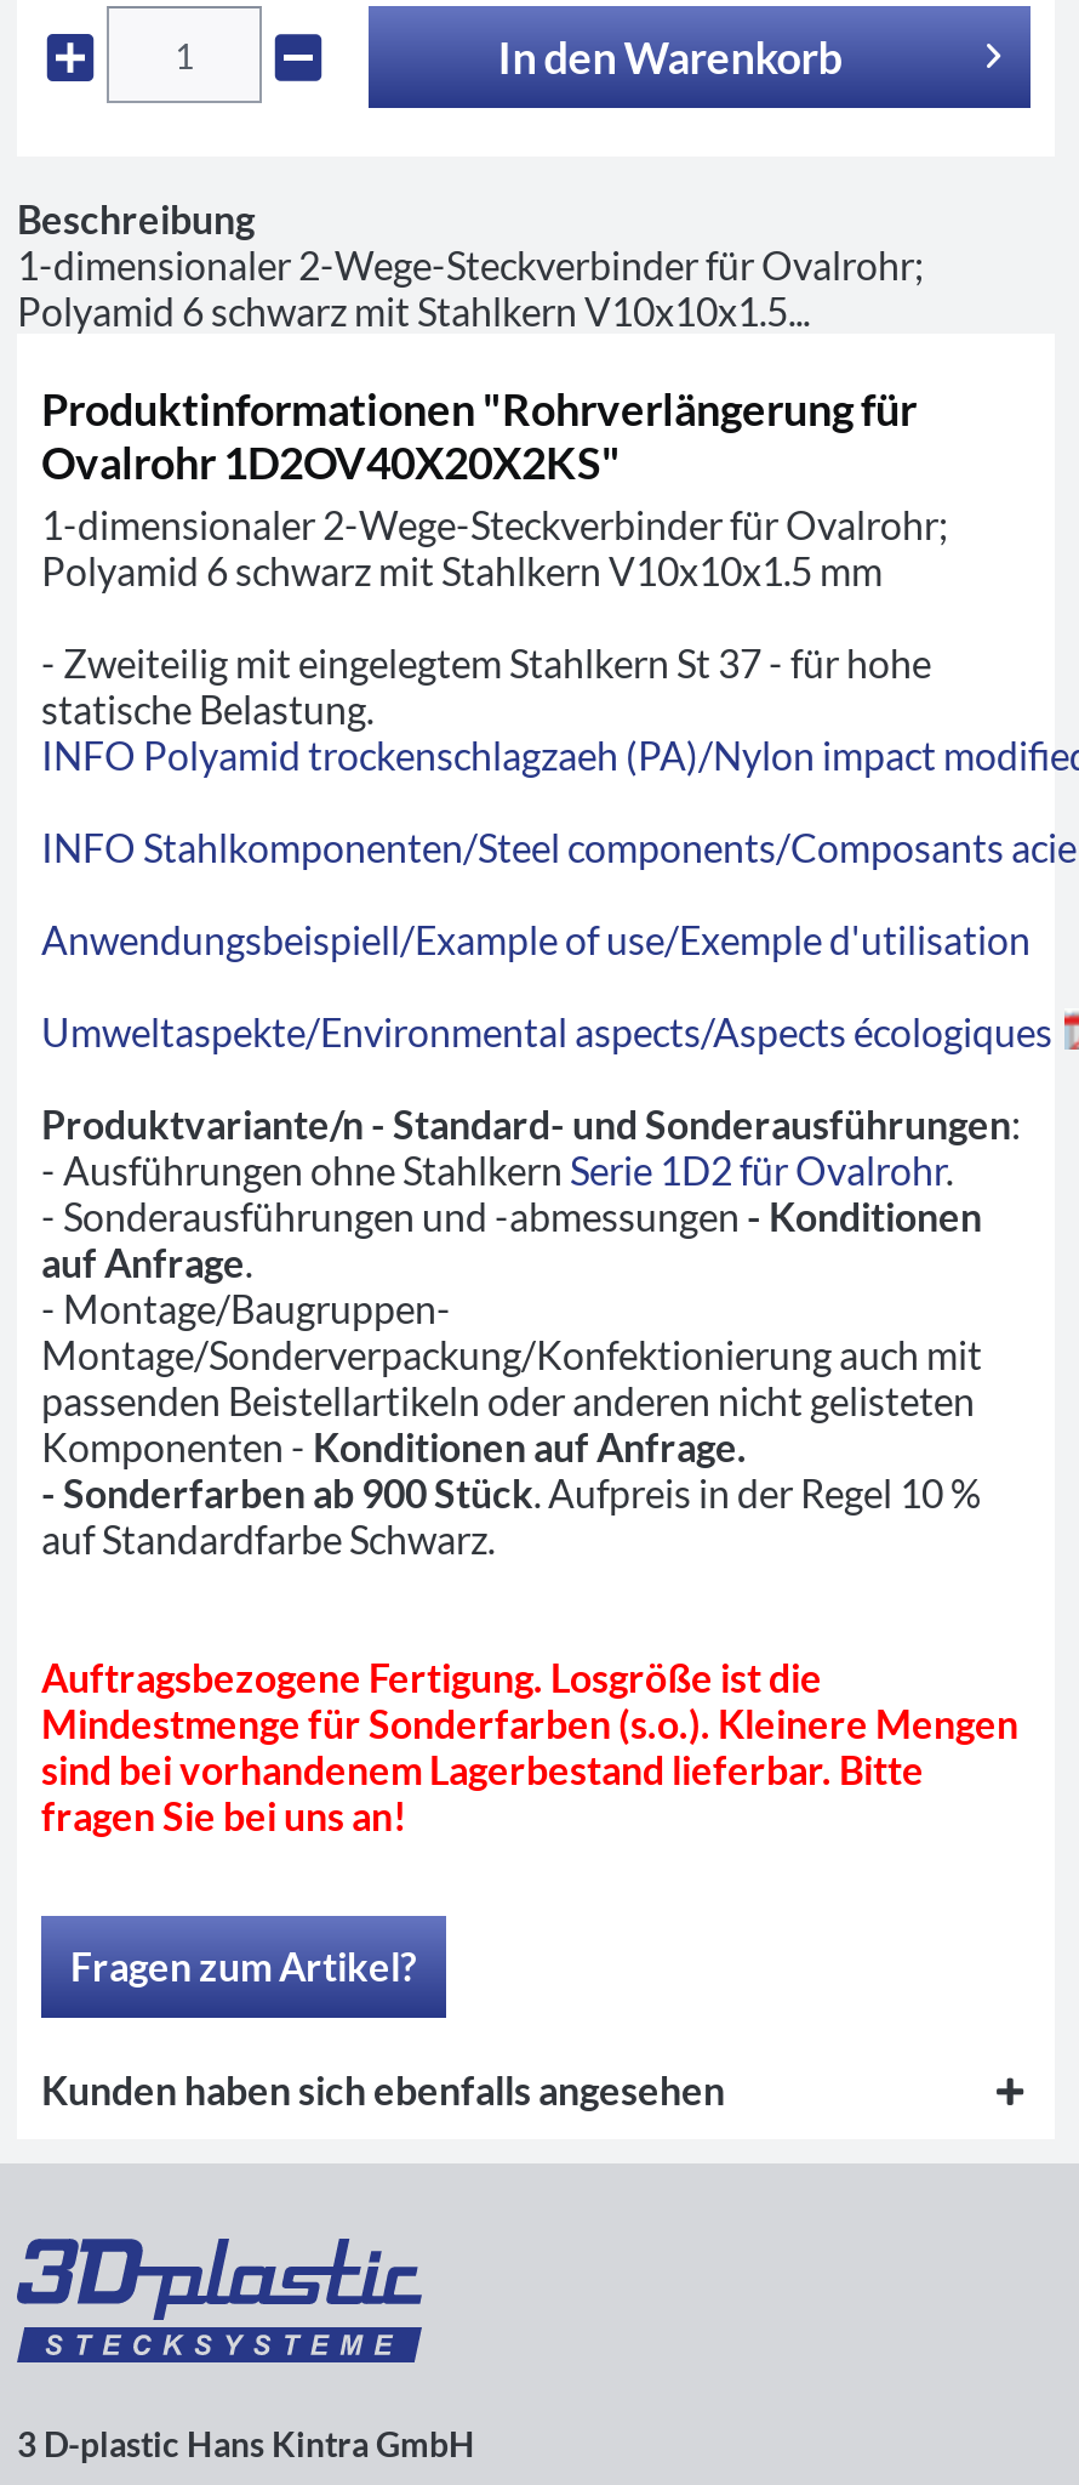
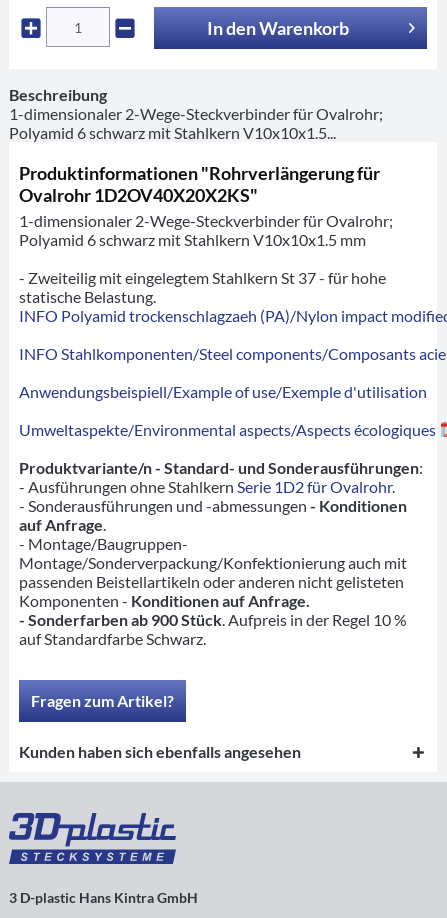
- Auftragsbezogene Fertigung. Losgröße ist die
- Mindestmenge für Sonderfarben (s.o.). Kleinere Mengen
- sind bei vorhandenem Lagerbestand lieferbar. Bitte
- fragen Sie bei uns an!
